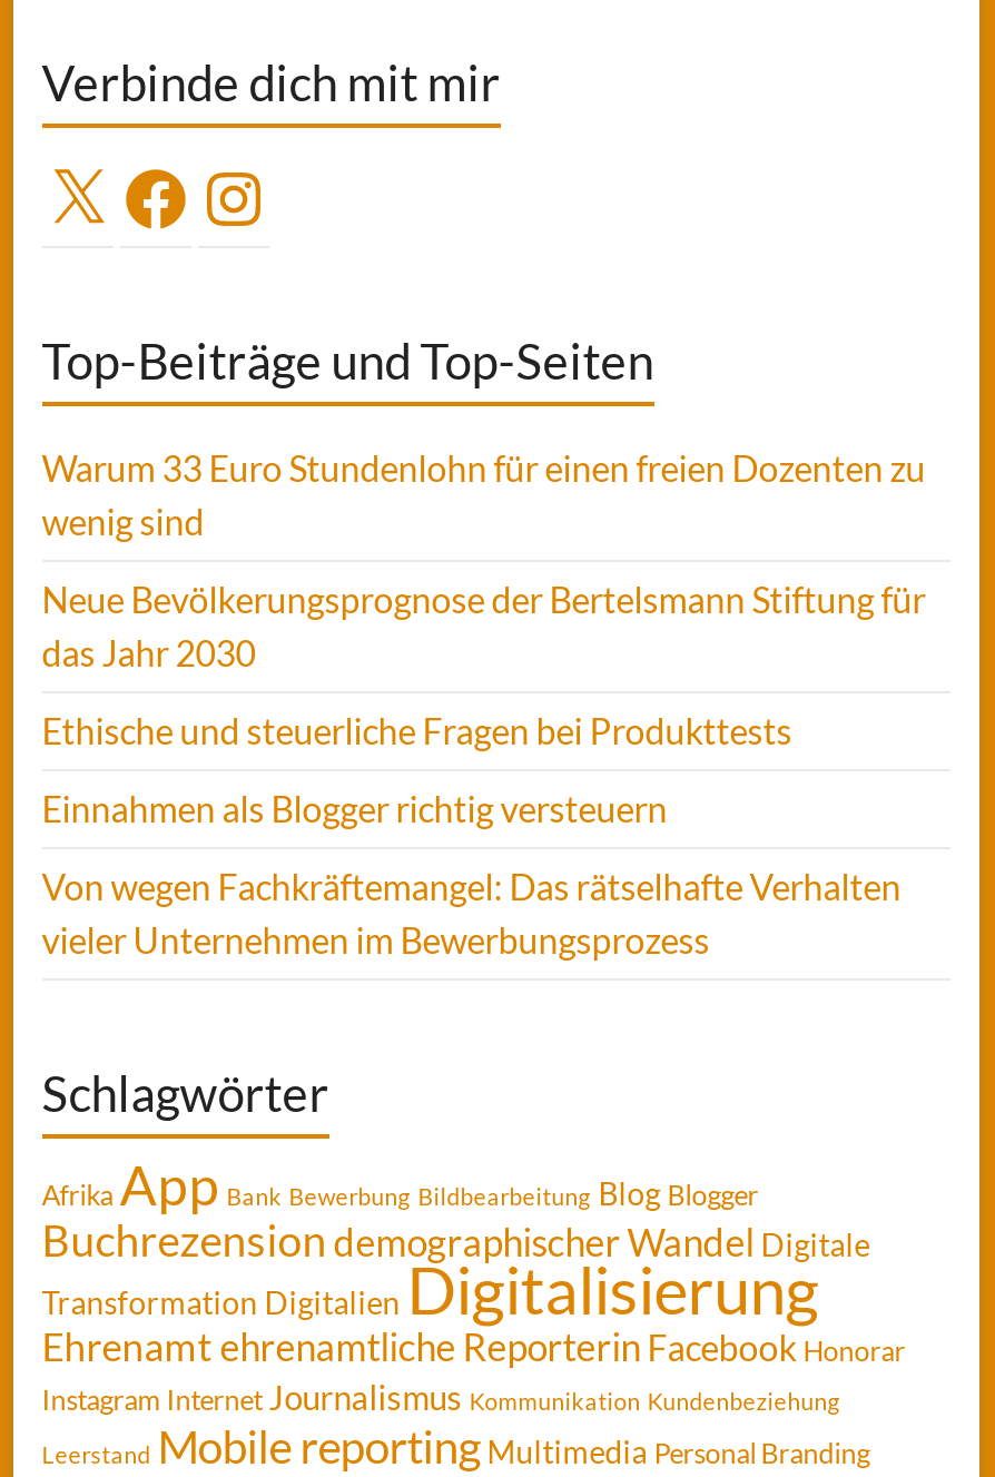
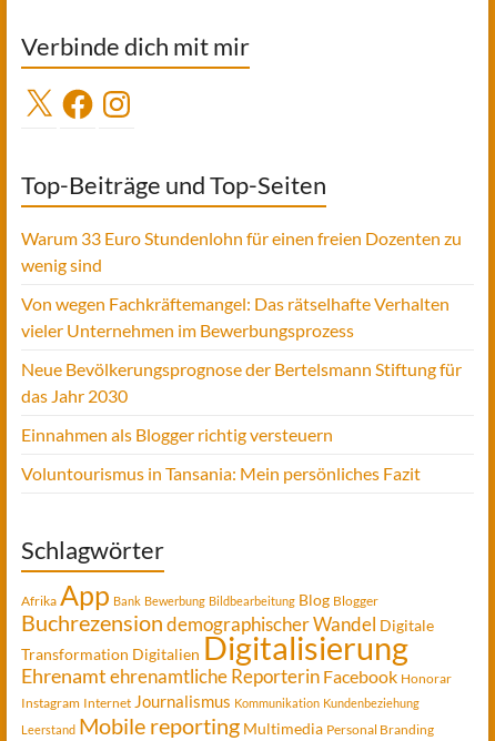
moved down: Neue Bevölkerungsprognose der Bertelsmann Stiftung für | das Jahr 2030 | Einnahmen als Blogger richtig versteuern

- Ethische und steuerliche Fragen bei Produkttests

moved up: Von wegen Fachkräftemangel: Das rätselhafte Verhalten | vieler Unternehmen im Bewerbungsprozess

+ Voluntourismus in Tansania: Mein persönliches Fazit
